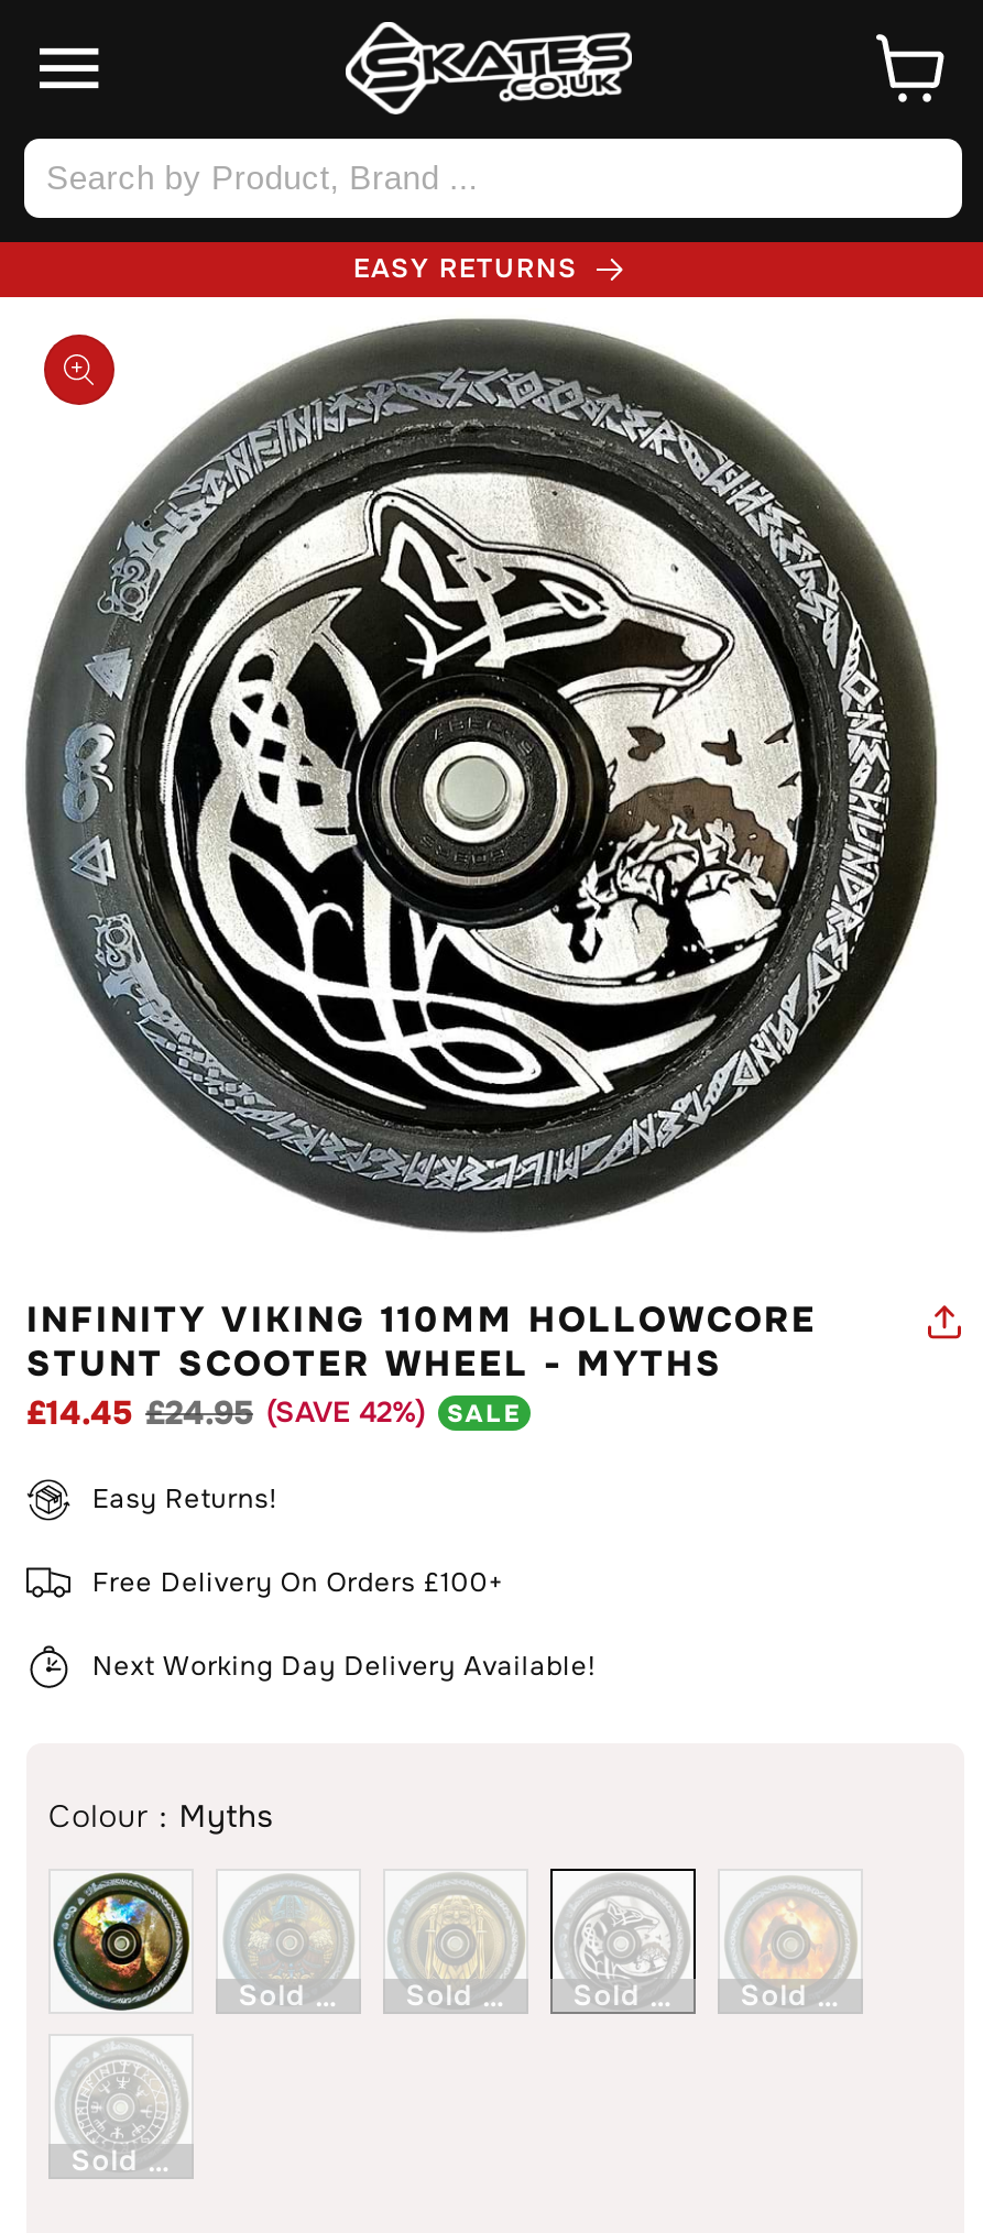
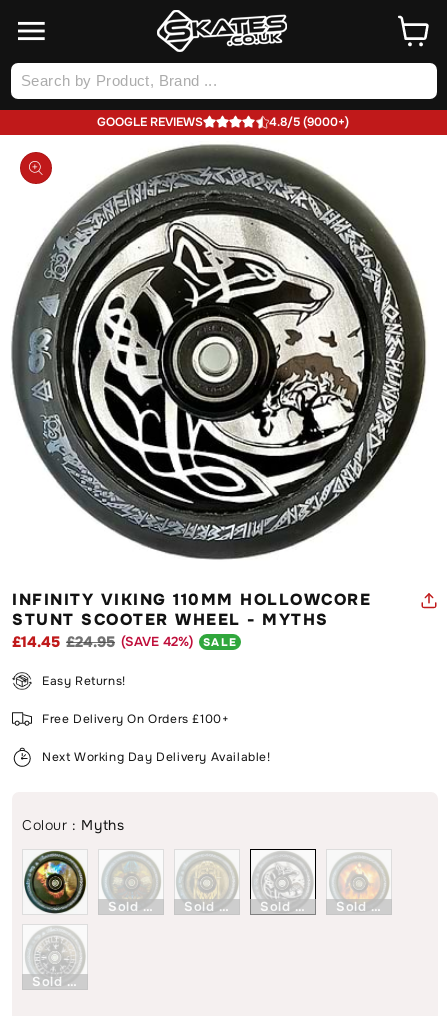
- EASY RETURNS
+ GOOGLE REVIEWS
+ 4.8/5 (9000+)
